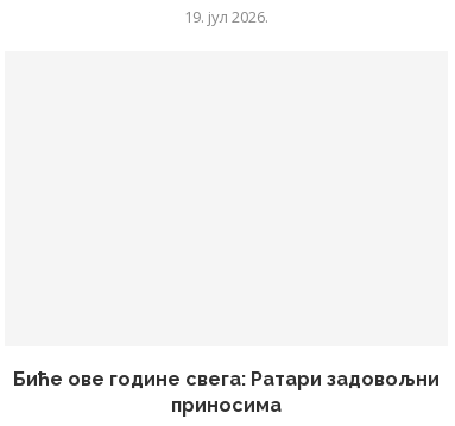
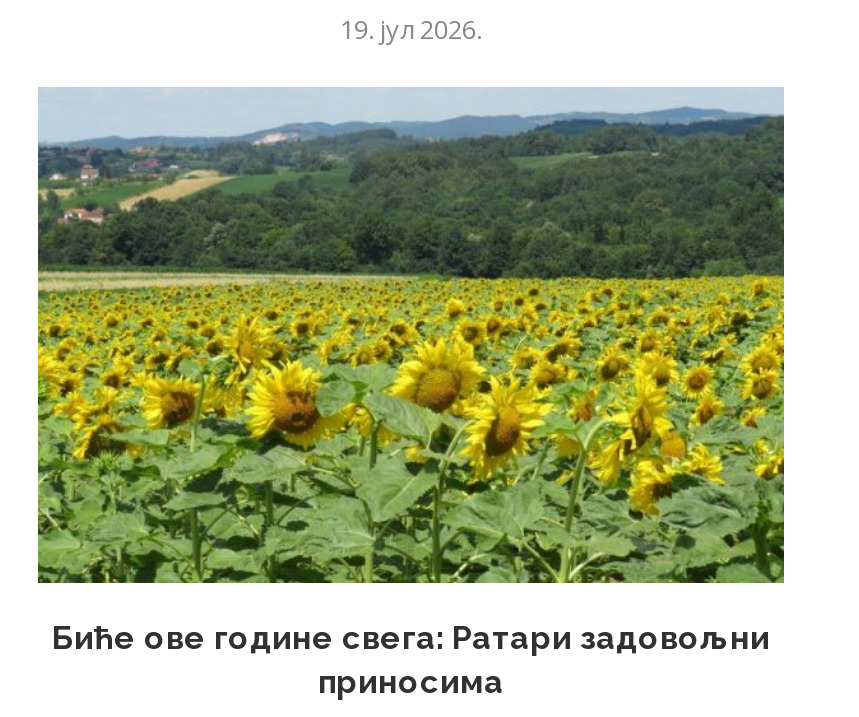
+ [image]
